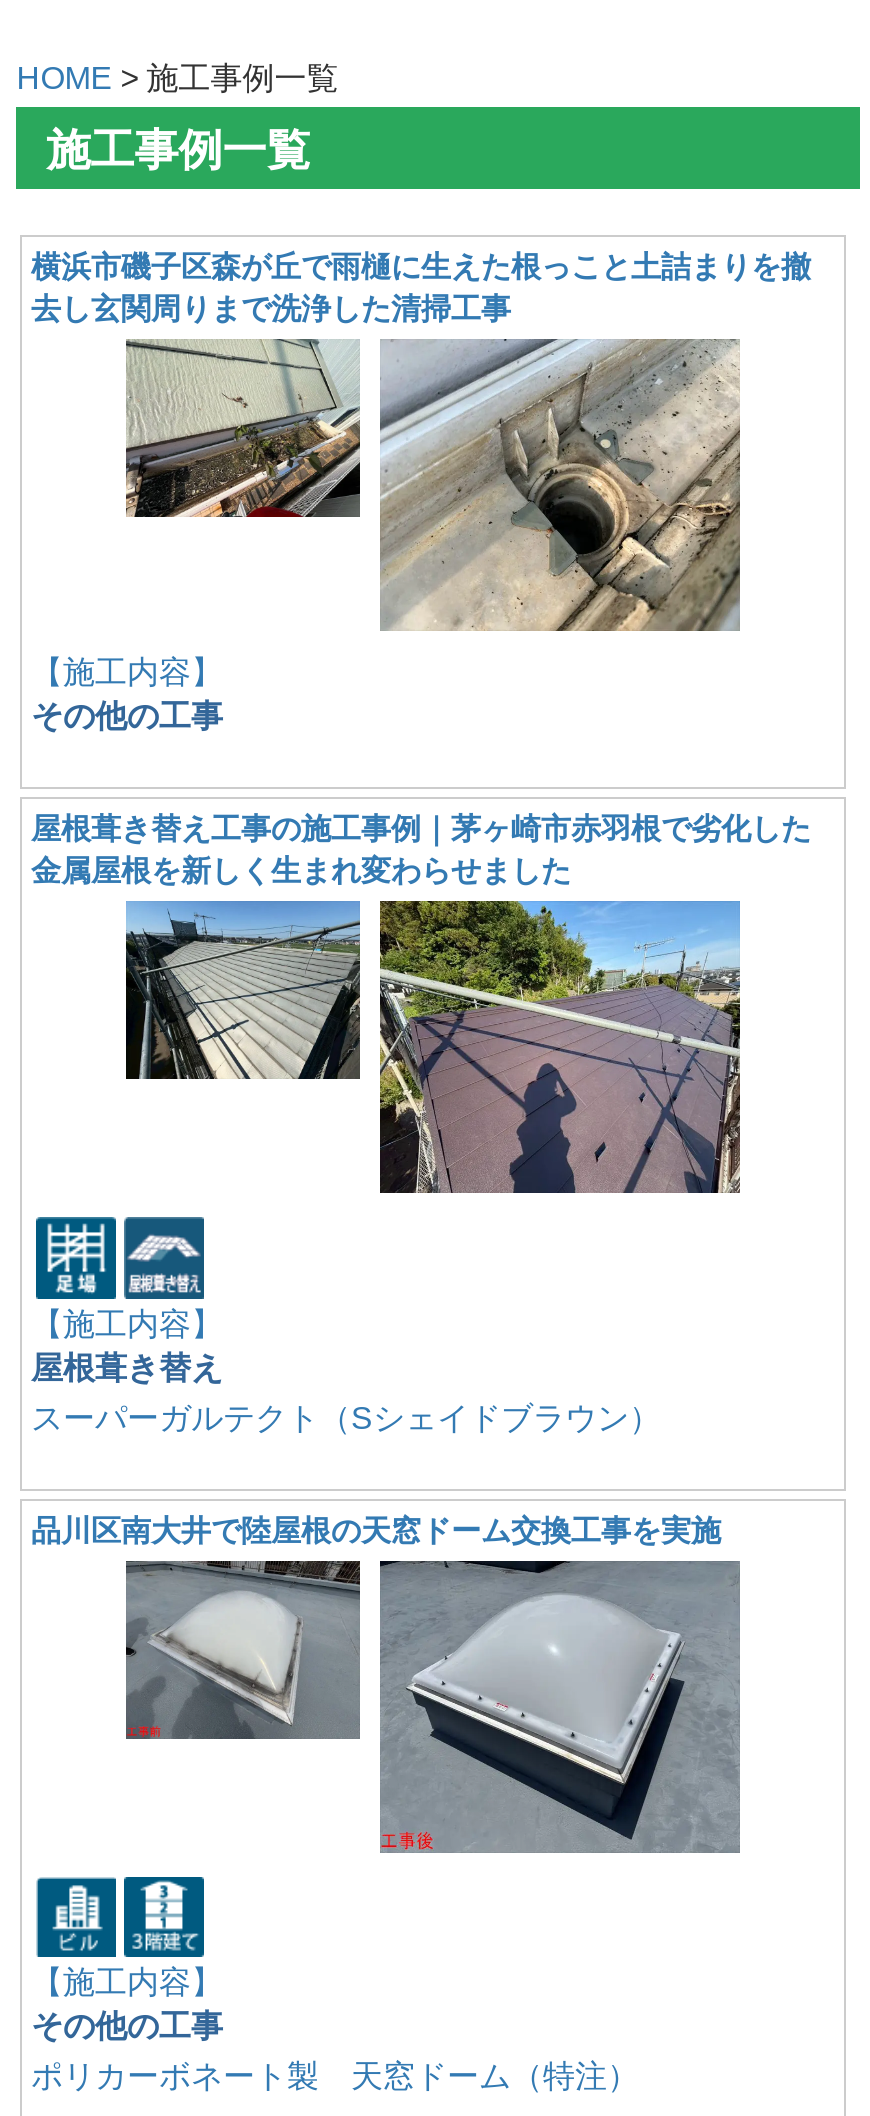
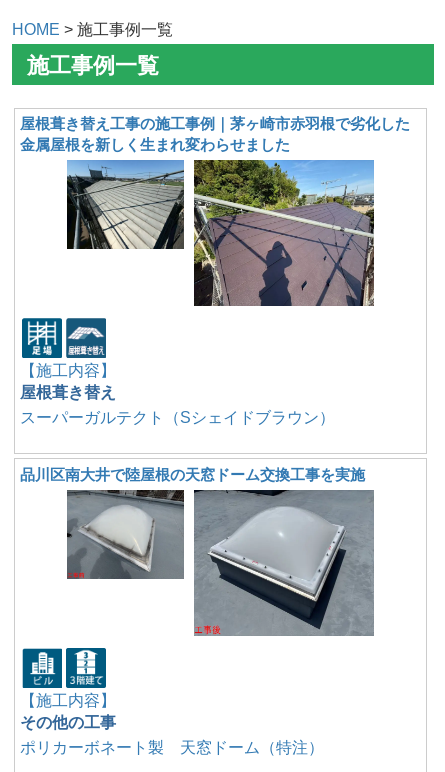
- 横浜市磯子区森が丘で雨樋に生えた根っこと土詰まりを撤
- 去し玄関周りまで洗浄した清掃工事

- [image]

- [image]

- 【施工内容】
- その他の工事
